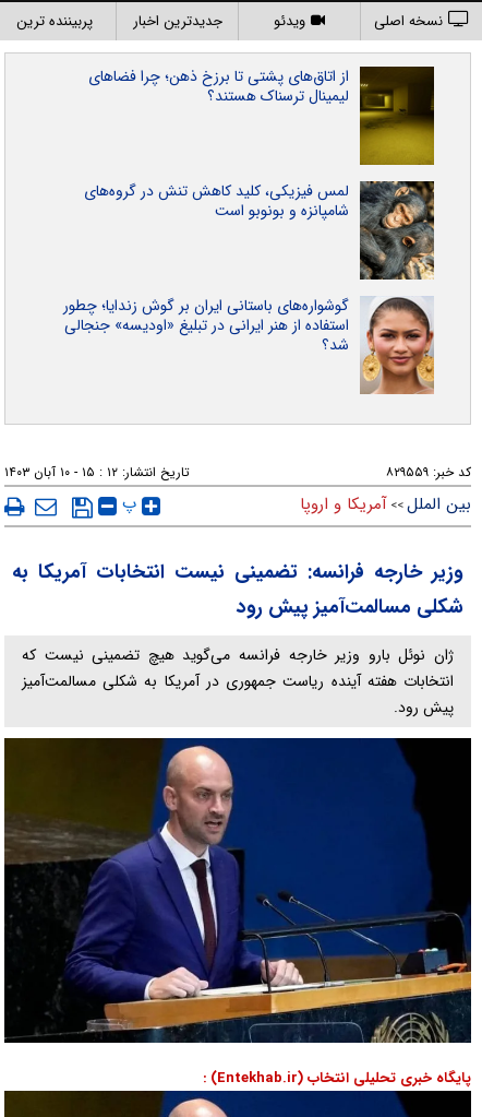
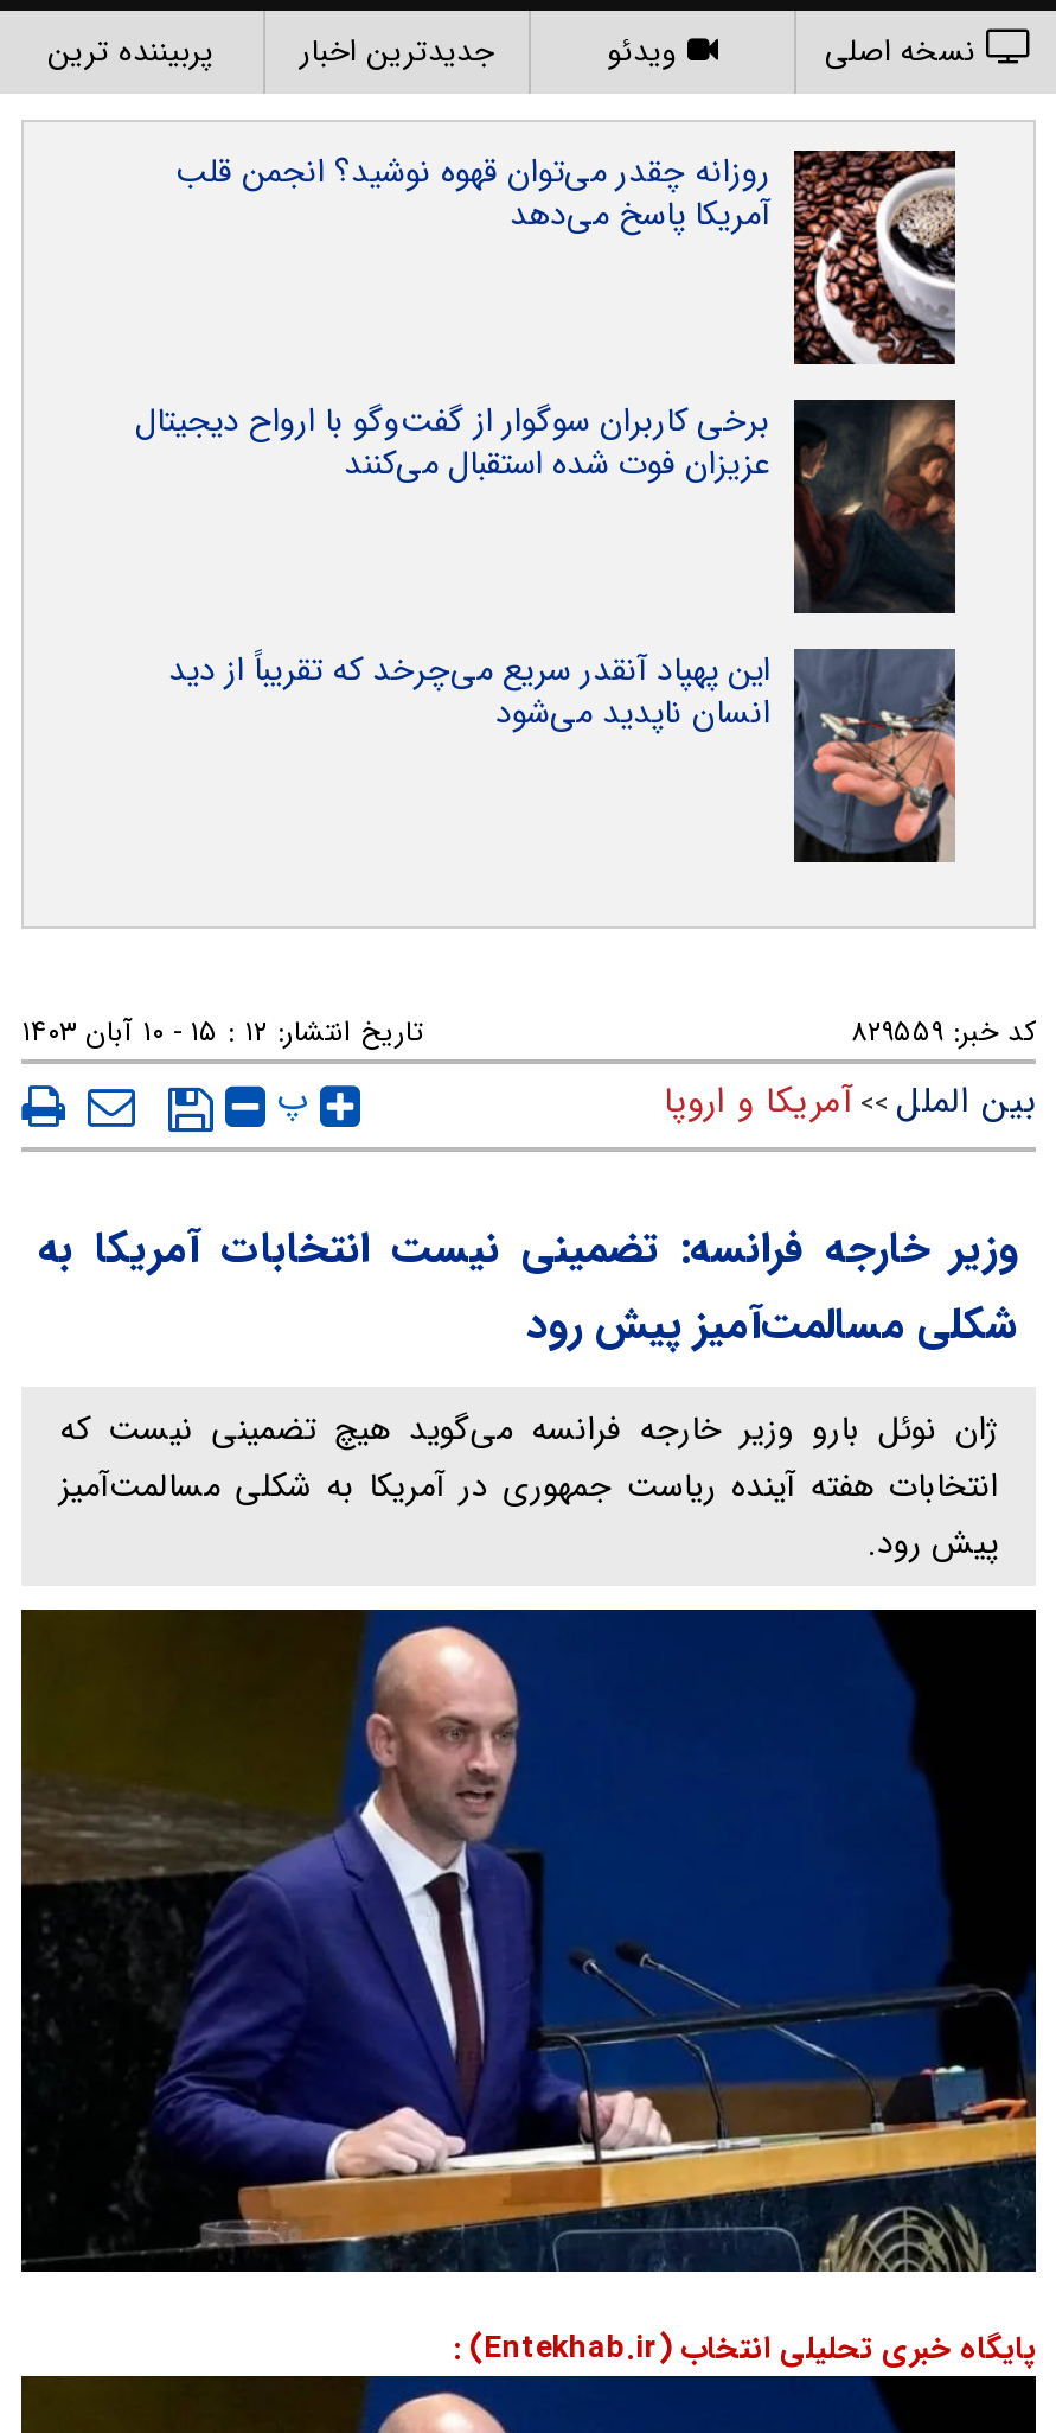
- [image]
- از اتاق‌های پشتی تا برزخ ذهن؛ چرا فضاهای
- لیمینال ترسناک هستند؟
+ [image]
+ روزانه چقدر می‌توان قهوه نوشید؟ انجمن قلب
+ آمریکا پاسخ می‌دهد

- [image]
- لمس فیزیکی، کلید کاهش تنش در گروه‌های
- شامپانزه و بونوبو است
+ [image]
+ برخی کاربران سوگوار از گفت‌وگو با ارواح دیجیتال
+ عزیزان فوت شده استقبال می‌کنند

- [image]
- گوشواره‌های باستانی ایران بر گوش زندایا؛ چطور
- استفاده از هنر ایرانی در تبلیغ «اودیسه» جنجالی
- شد؟
+ [image]
+ این پهپاد آنقدر سریع می‌چرخد که تقریباً از دید
+ انسان ناپدید می‌شود
